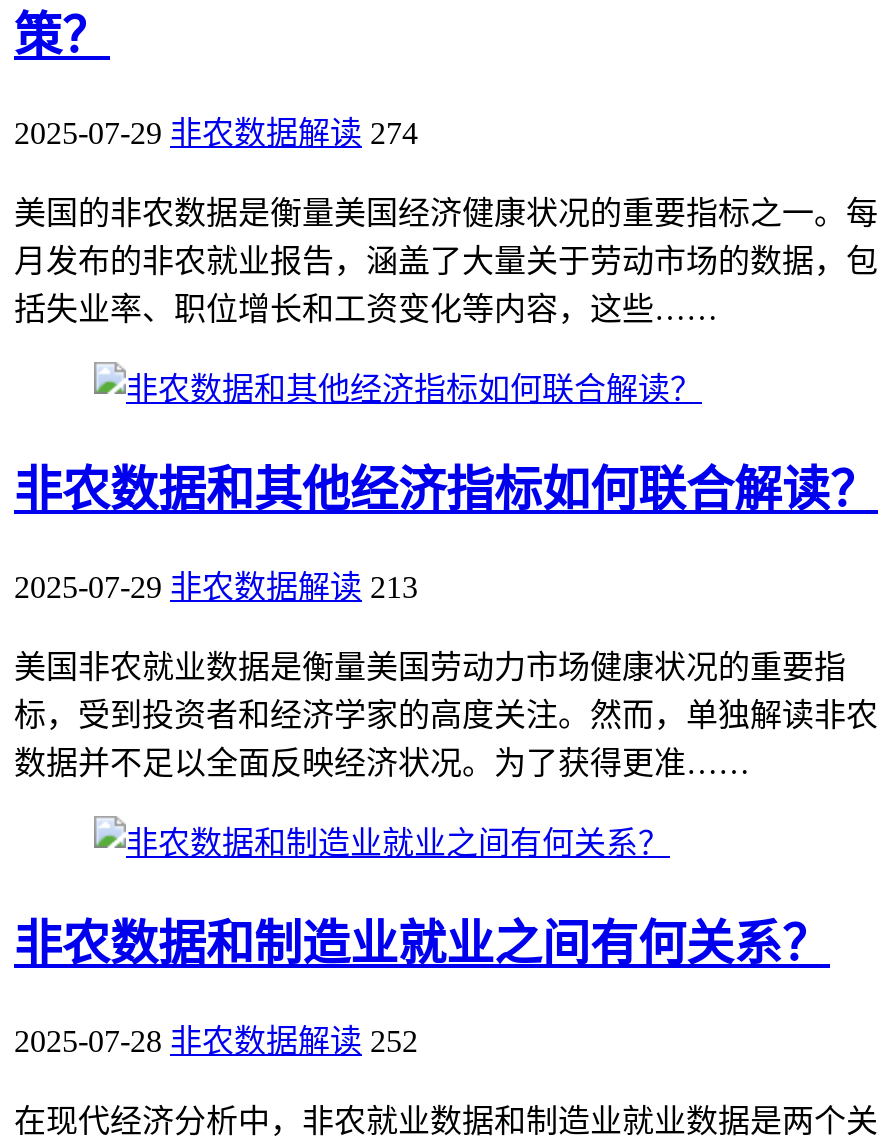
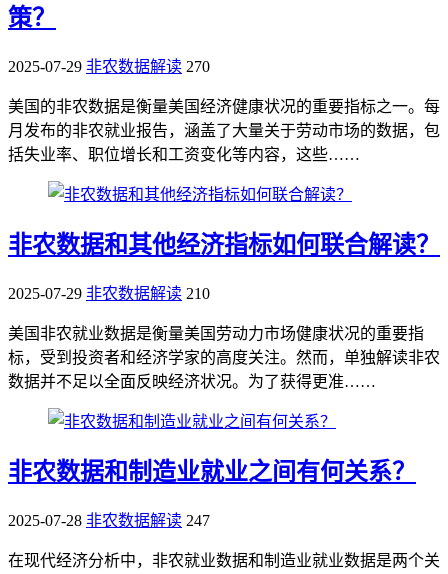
- 2025-07-29 非农数据解读 274
+ 2025-07-29 非农数据解读 270

- 2025-07-29 非农数据解读 213
+ 2025-07-29 非农数据解读 210

- 2025-07-28 非农数据解读 252
+ 2025-07-28 非农数据解读 247
